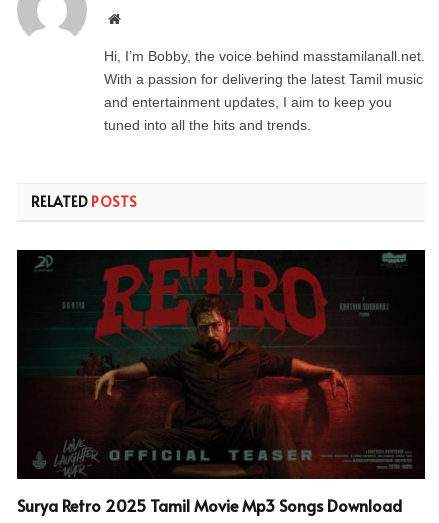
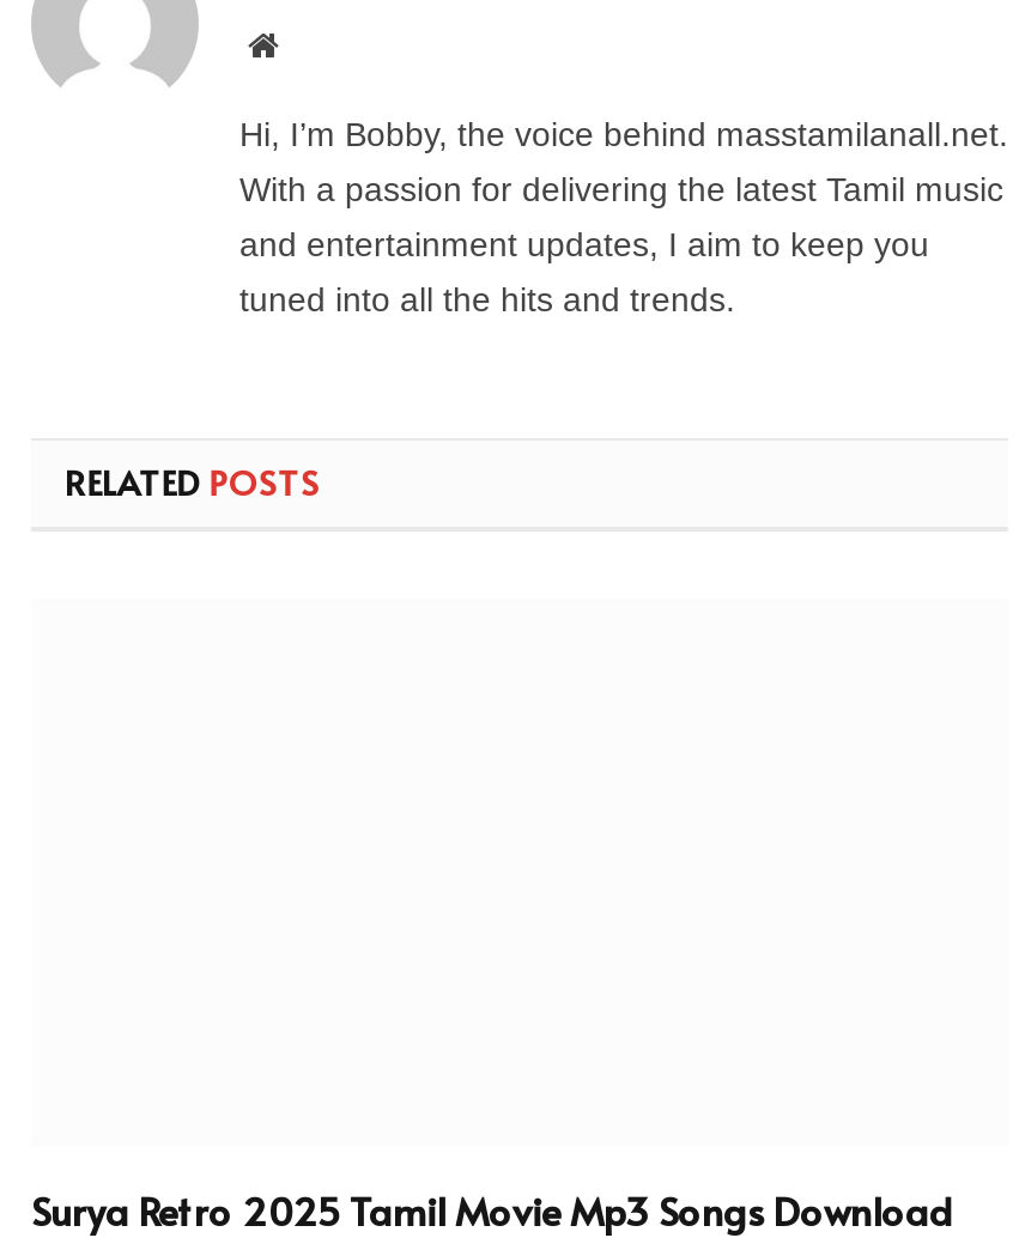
- [image]
